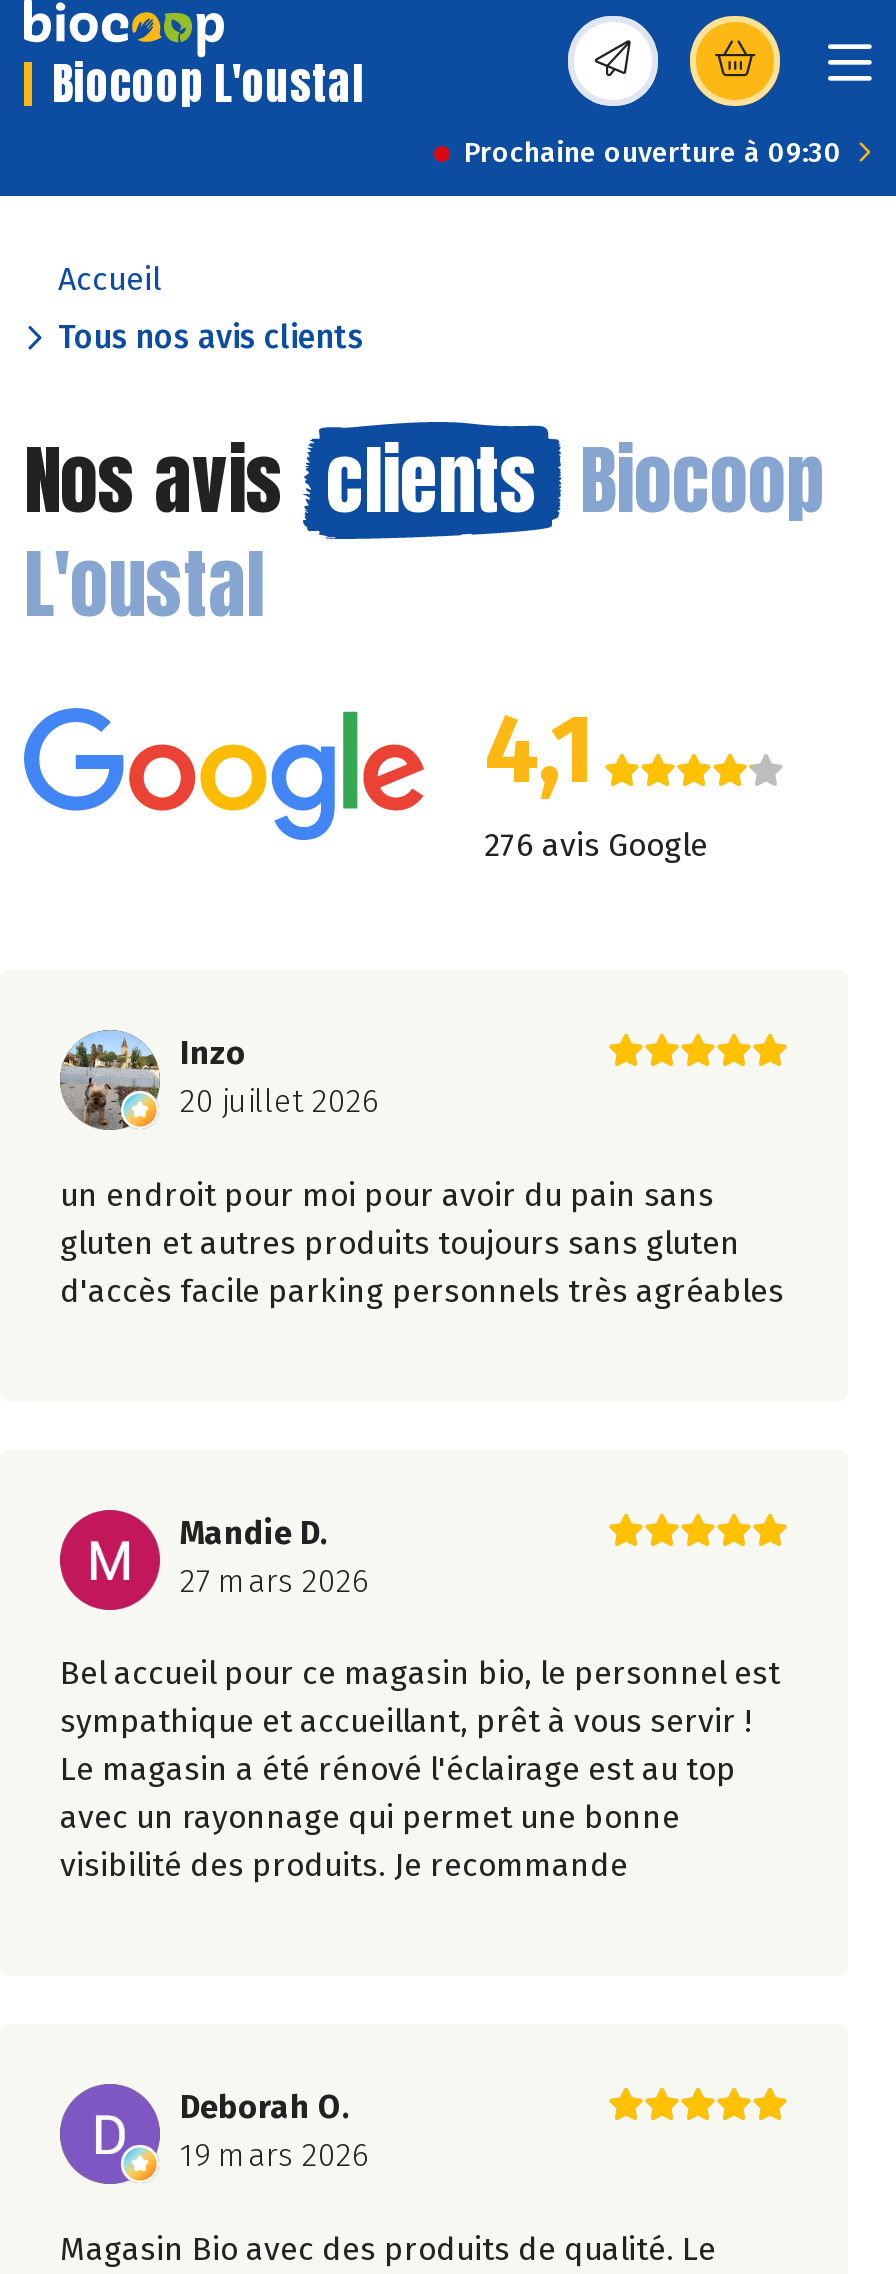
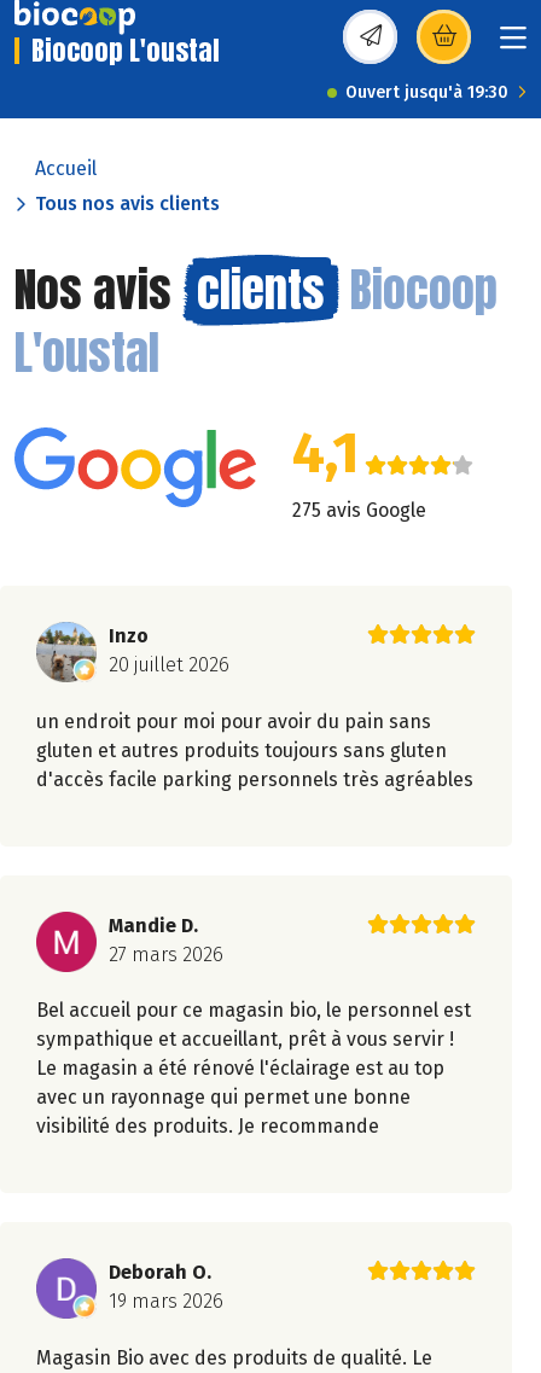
- Prochaine ouverture à 09:30
+ Ouvert jusqu'à 19:30

- 276 avis Google
+ 275 avis Google
